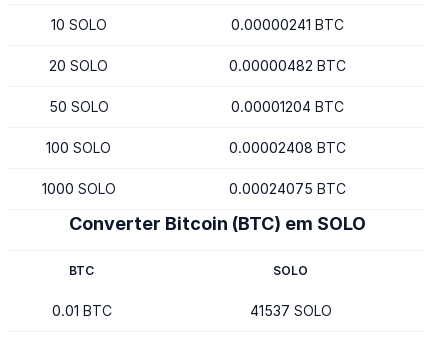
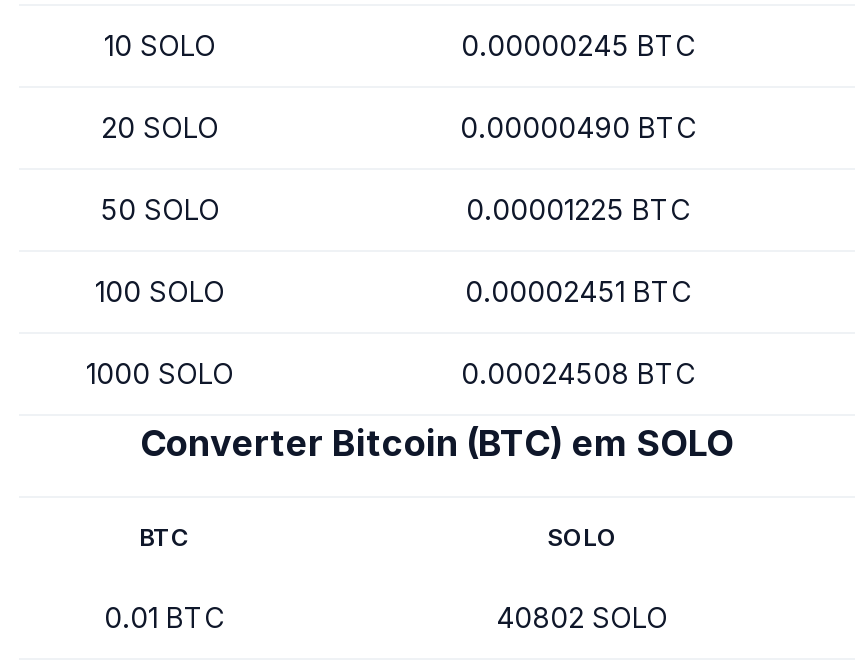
- 0.00000241 BTC
+ 0.00000245 BTC

- 0.00000482 BTC
+ 0.00000490 BTC

- 0.00001204 BTC
+ 0.00001225 BTC

- 0.00002408 BTC
+ 0.00002451 BTC

- 0.00024075 BTC
+ 0.00024508 BTC

- 41537 SOLO
+ 40802 SOLO
